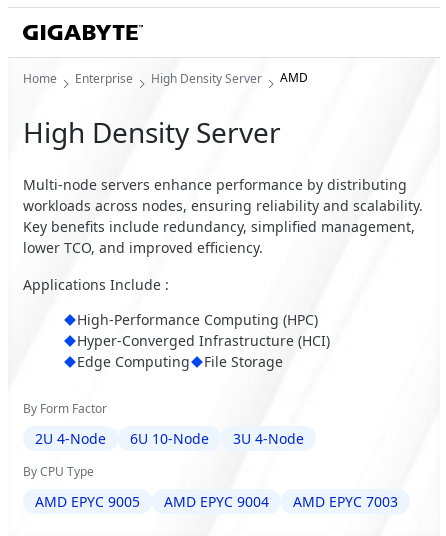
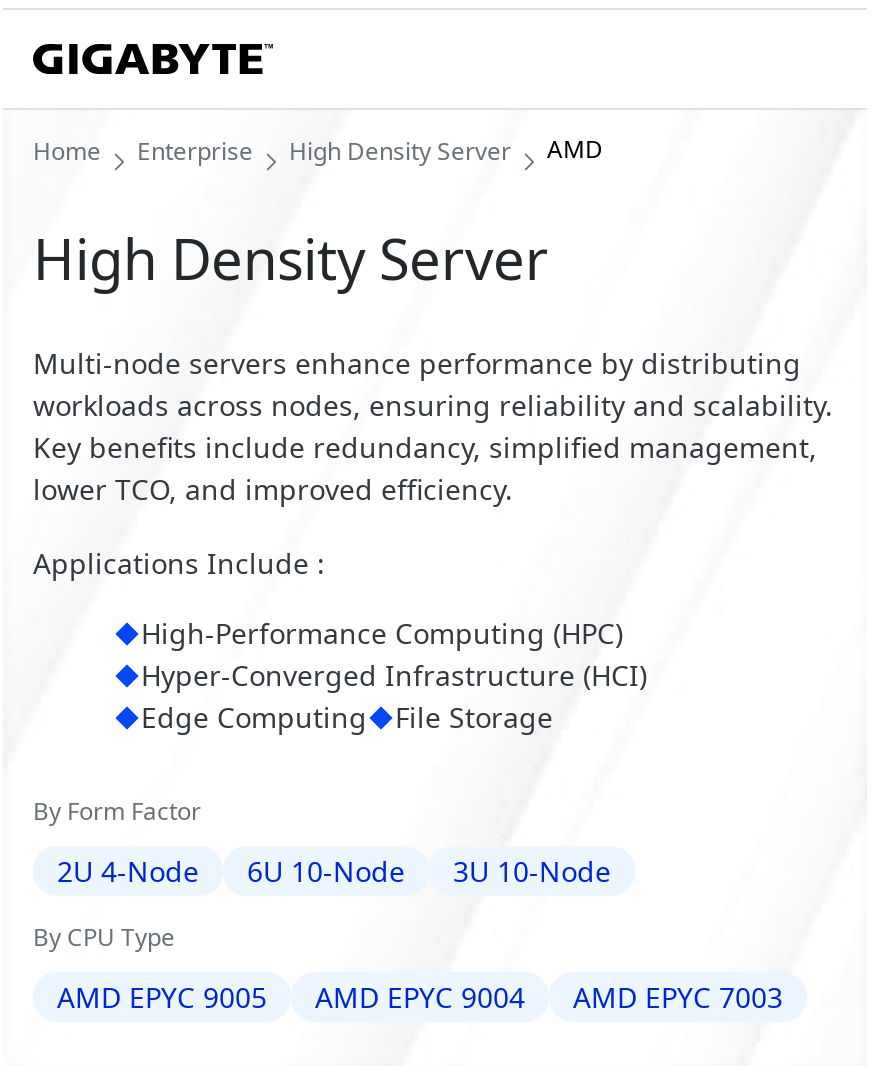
- 2U 4-Node 6U 10-Node 3U 4-Node
+ 2U 4-Node 6U 10-Node 3U 10-Node
